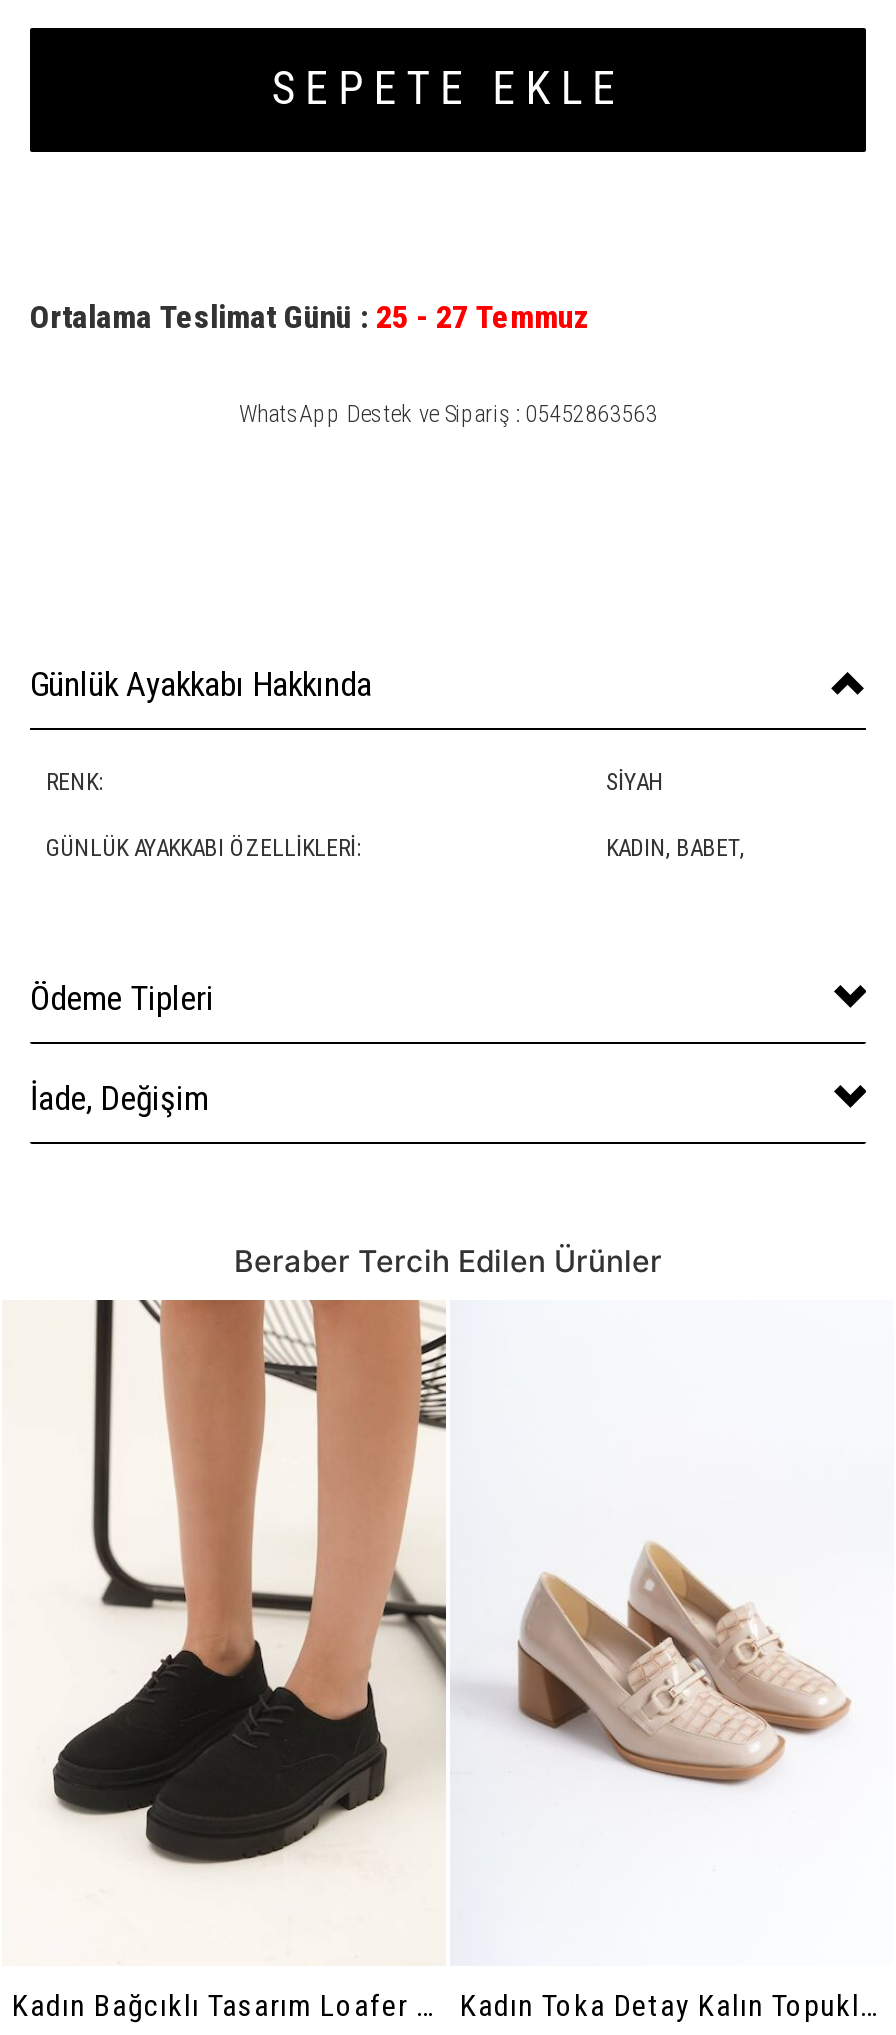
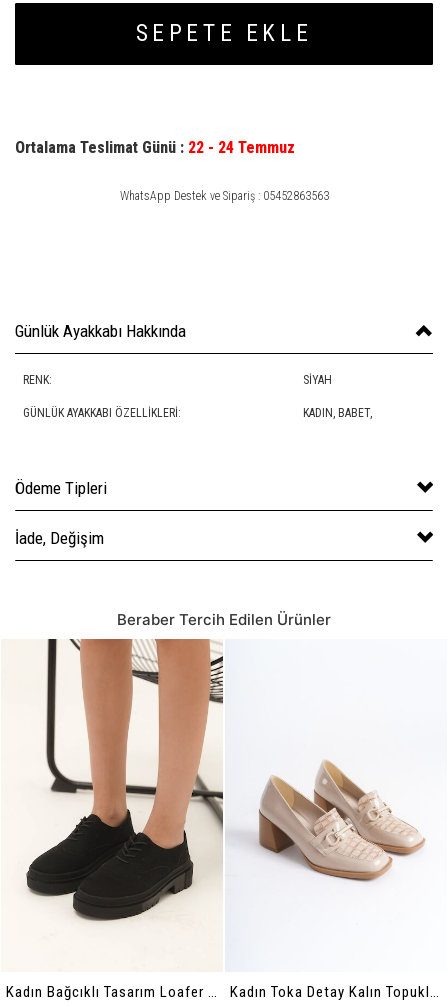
- Ortalama Teslimat Günü : 25 - 27 Temmuz
+ Ortalama Teslimat Günü : 22 - 24 Temmuz
